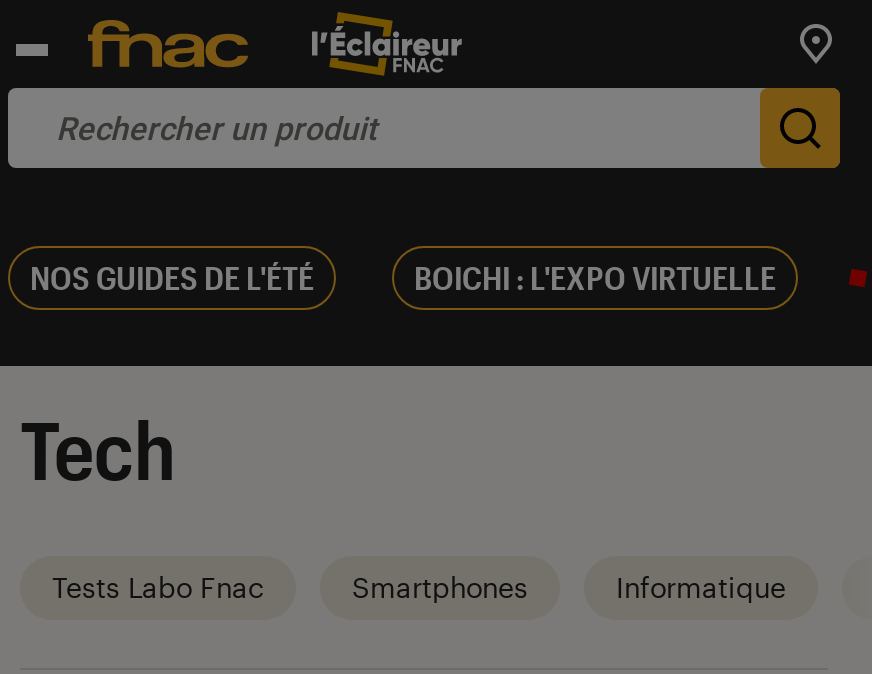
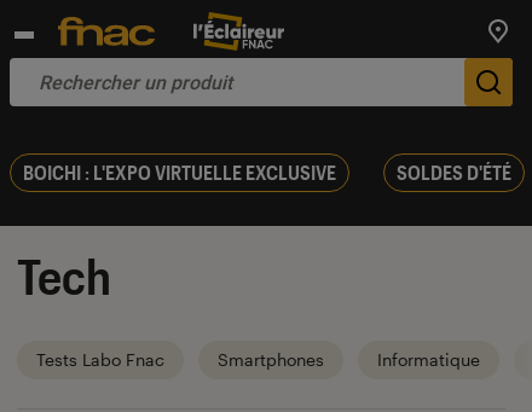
- NOS GUIDES DE L'ÉTÉ
- BOICHI : L'EXPO VIRTUELLE
+ BOICHI : L'EXPO VIRTUELLE EXCLUSIVE
+ SOLDES D'ÉTÉ
